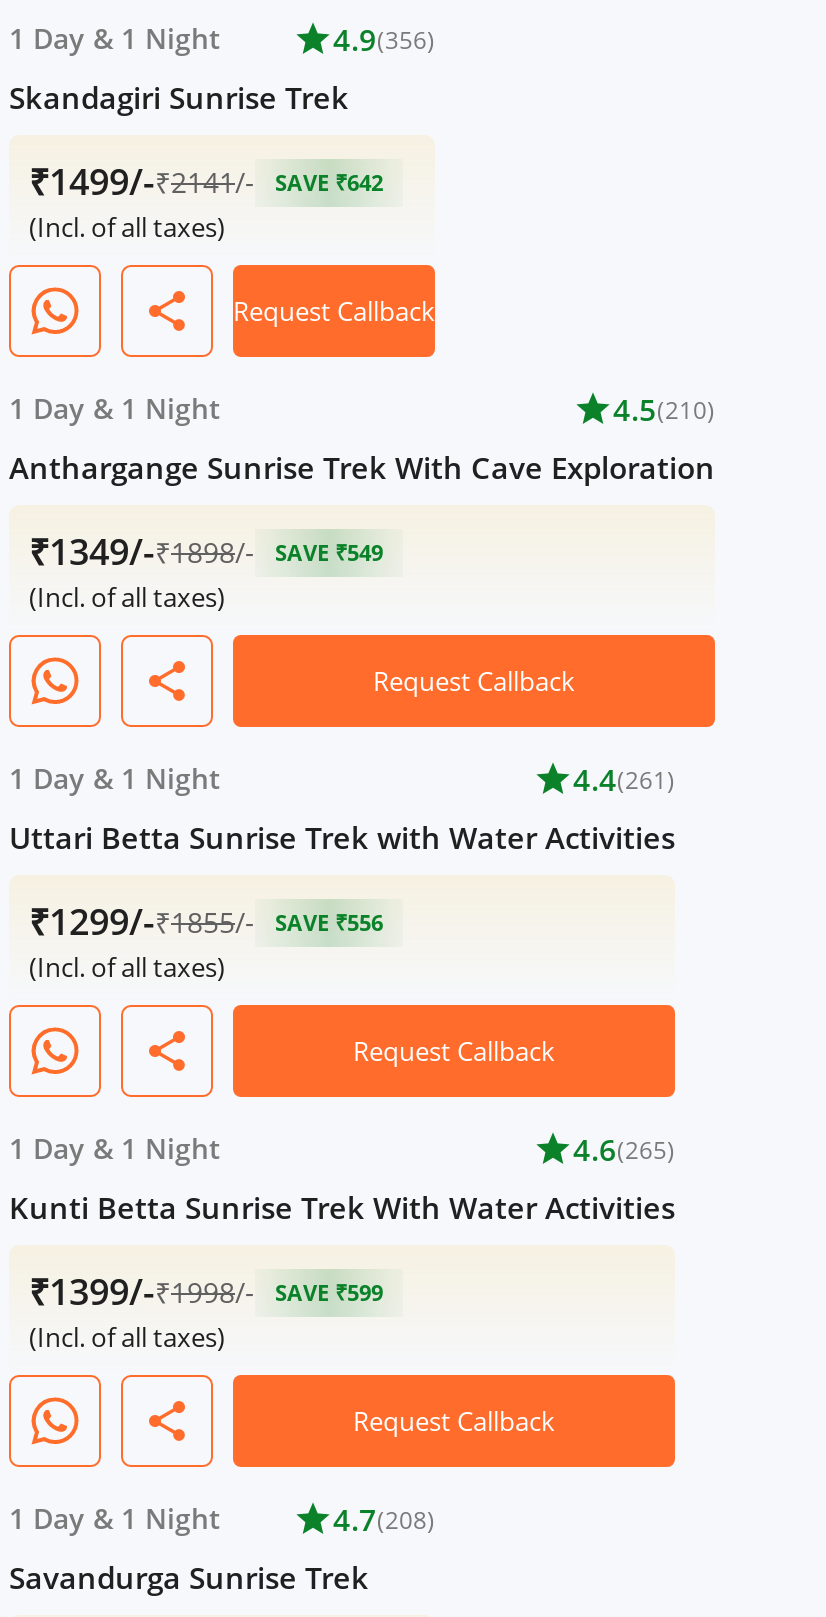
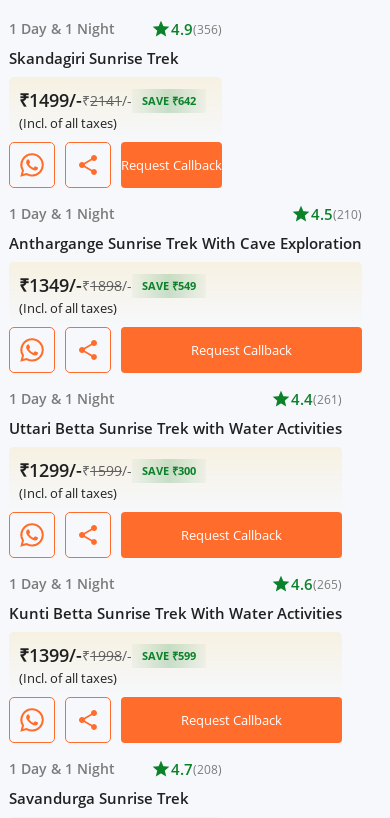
- ₹1299/-₹1855/-
+ ₹1299/-₹1599/-

- SAVE ₹556
+ SAVE ₹300
